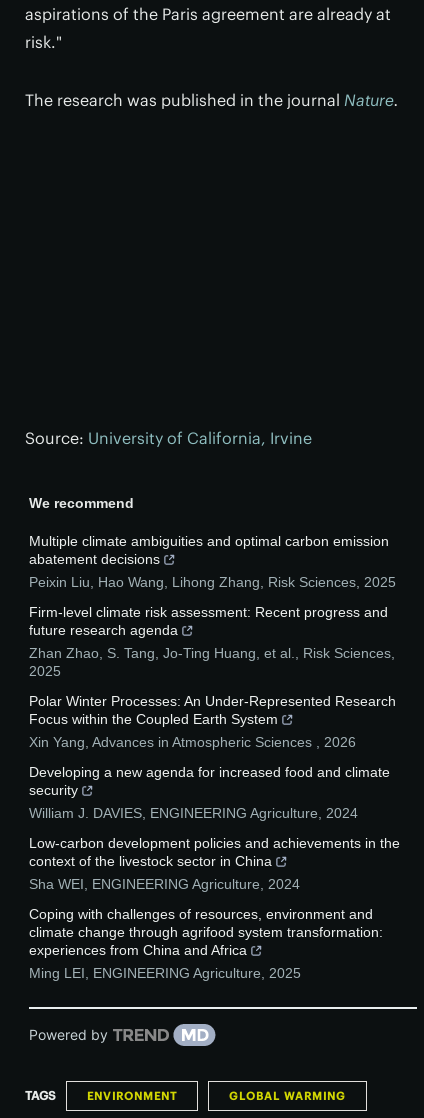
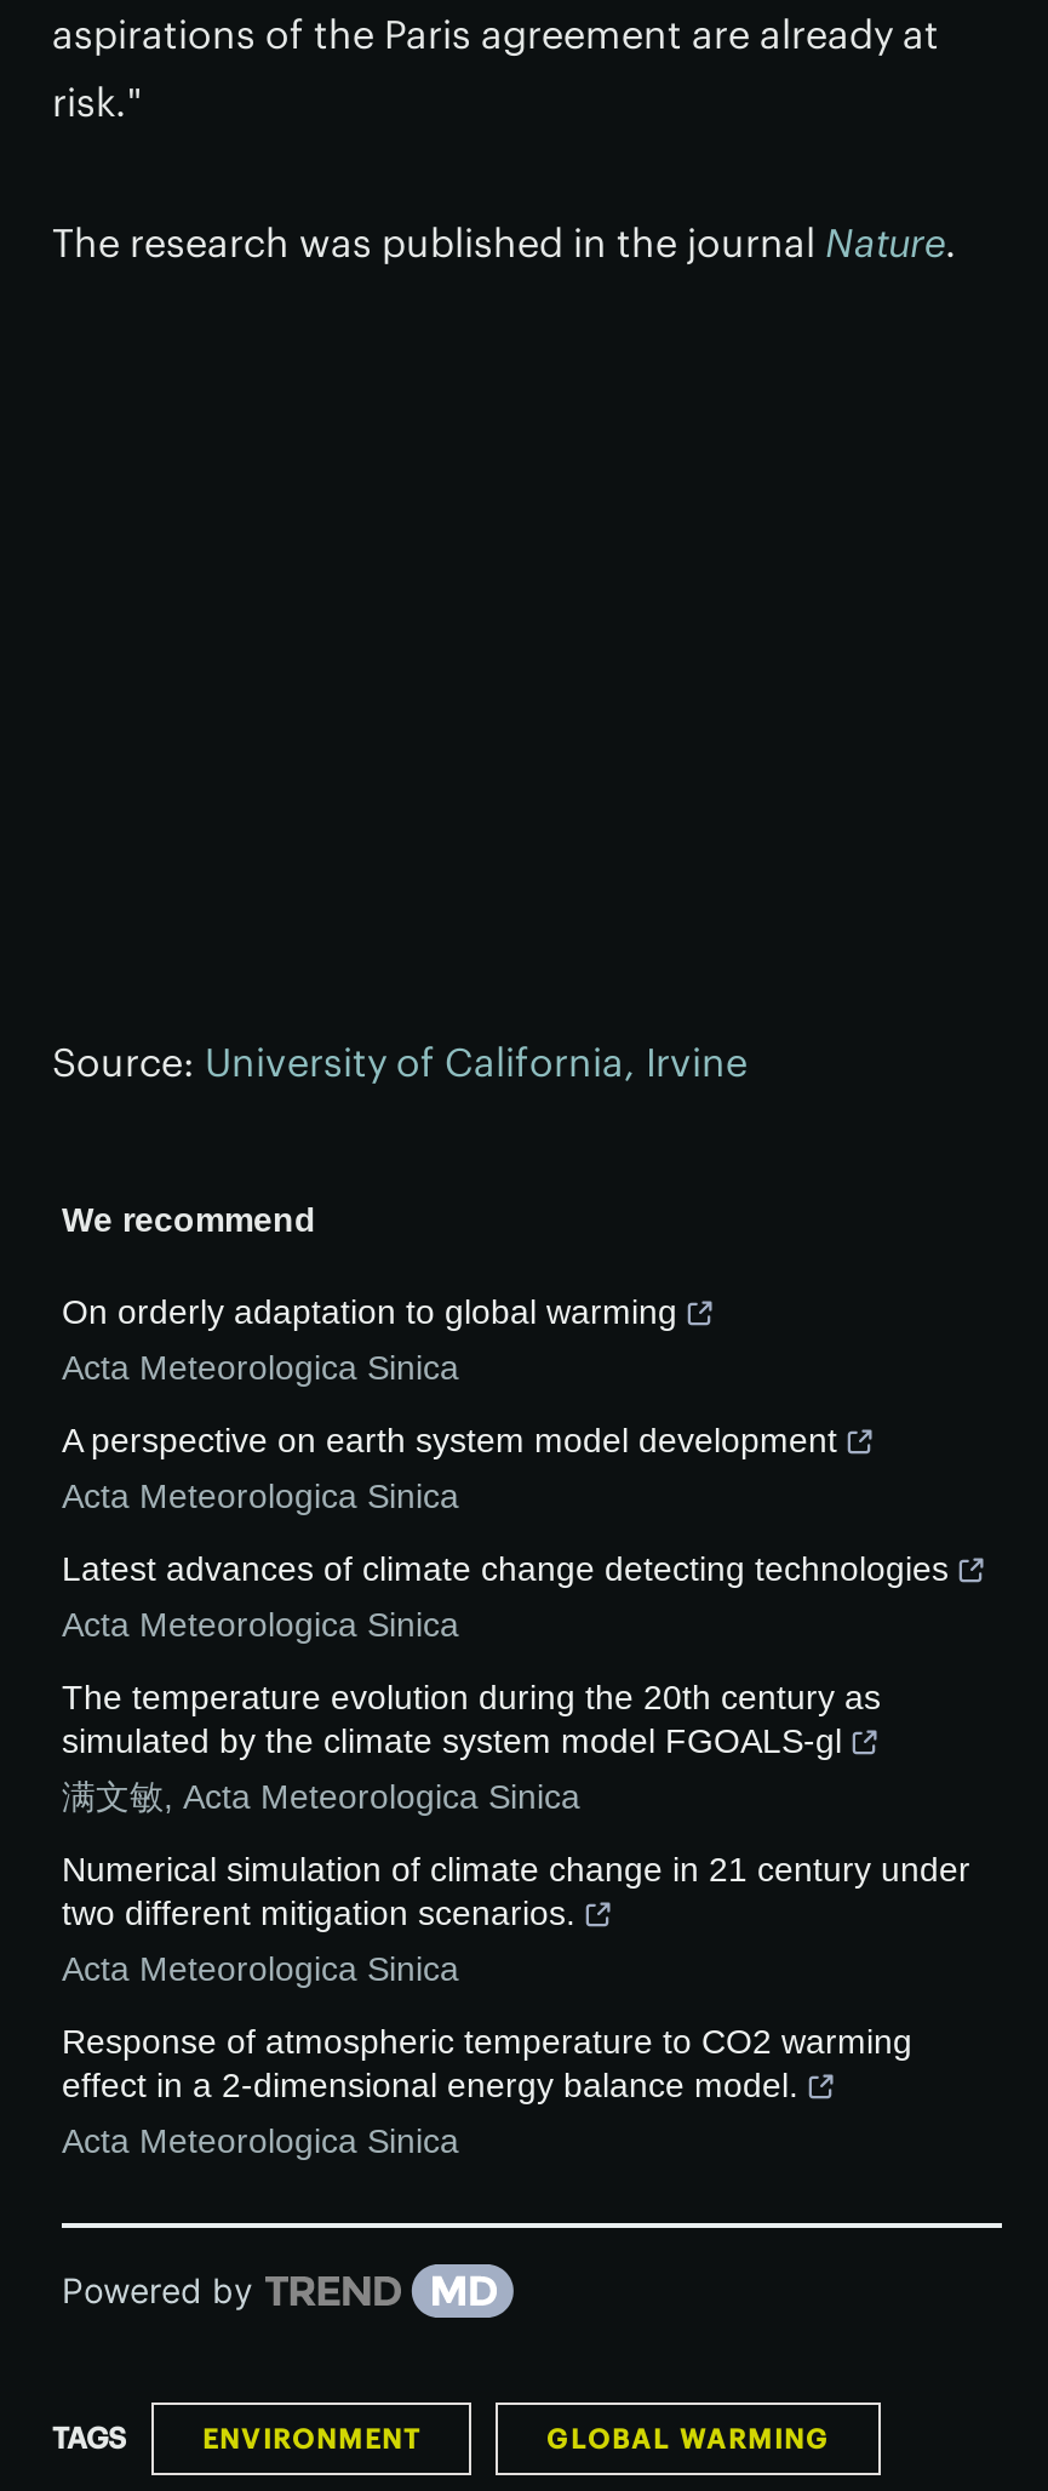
- Multiple climate ambiguities and optimal carbon emission
- abatement decisions
- Peixin Liu, Hao Wang, Lihong Zhang, Risk Sciences, 2025
+ On orderly adaptation to global warming
+ Acta Meteorologica Sinica

- Firm-level climate risk assessment: Recent progress and
- future research agenda
- Zhan Zhao, S. Tang, Jo-Ting Huang, et al., Risk Sciences,
- 2025
+ A perspective on earth system model development
+ Acta Meteorologica Sinica

- Polar Winter Processes: An Under-Represented Research
- Focus within the Coupled Earth System
- Xin Yang, Advances in Atmospheric Sciences, 2026
+ Latest advances of climate change detecting technologies
+ Acta Meteorologica Sinica

- Developing a new agenda for increased food and climate
- security
- William J. DAVIES, ENGINEERING Agriculture, 2024
+ The temperature evolution during the 20th century as
+ simulated by the climate system model FGOALS-gl
+ 满文敏, Acta Meteorologica Sinica

- Low-carbon development policies and achievements in the
- context of the livestock sector in China
- Sha WEI, ENGINEERING Agriculture, 2024
+ Numerical simulation of climate change in 21 century under
+ two different mitigation scenarios.
+ Acta Meteorologica Sinica

- Coping with challenges of resources, environment and
- climate change through agrifood system transformation:
- experiences from China and Africa
- Ming LEI, ENGINEERING Agriculture, 2025
+ Response of atmospheric temperature to CO2 warming
+ effect in a 2-dimensional energy balance model.
+ Acta Meteorologica Sinica
